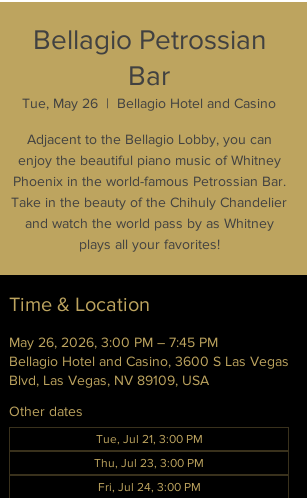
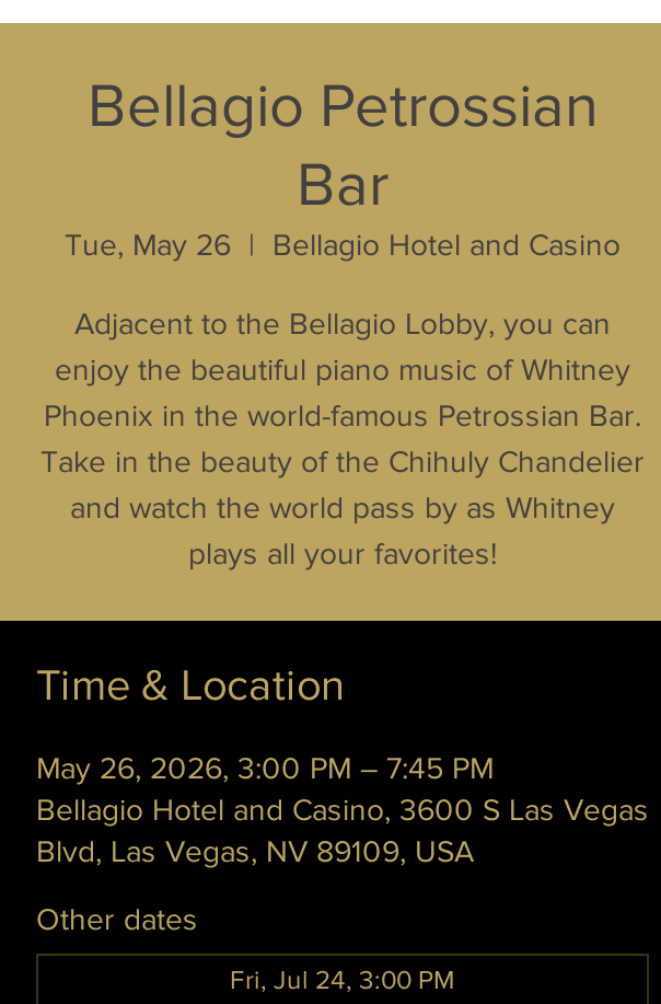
- Tue, Jul 21, 3:00 PM
- Thu, Jul 23, 3:00 PM
